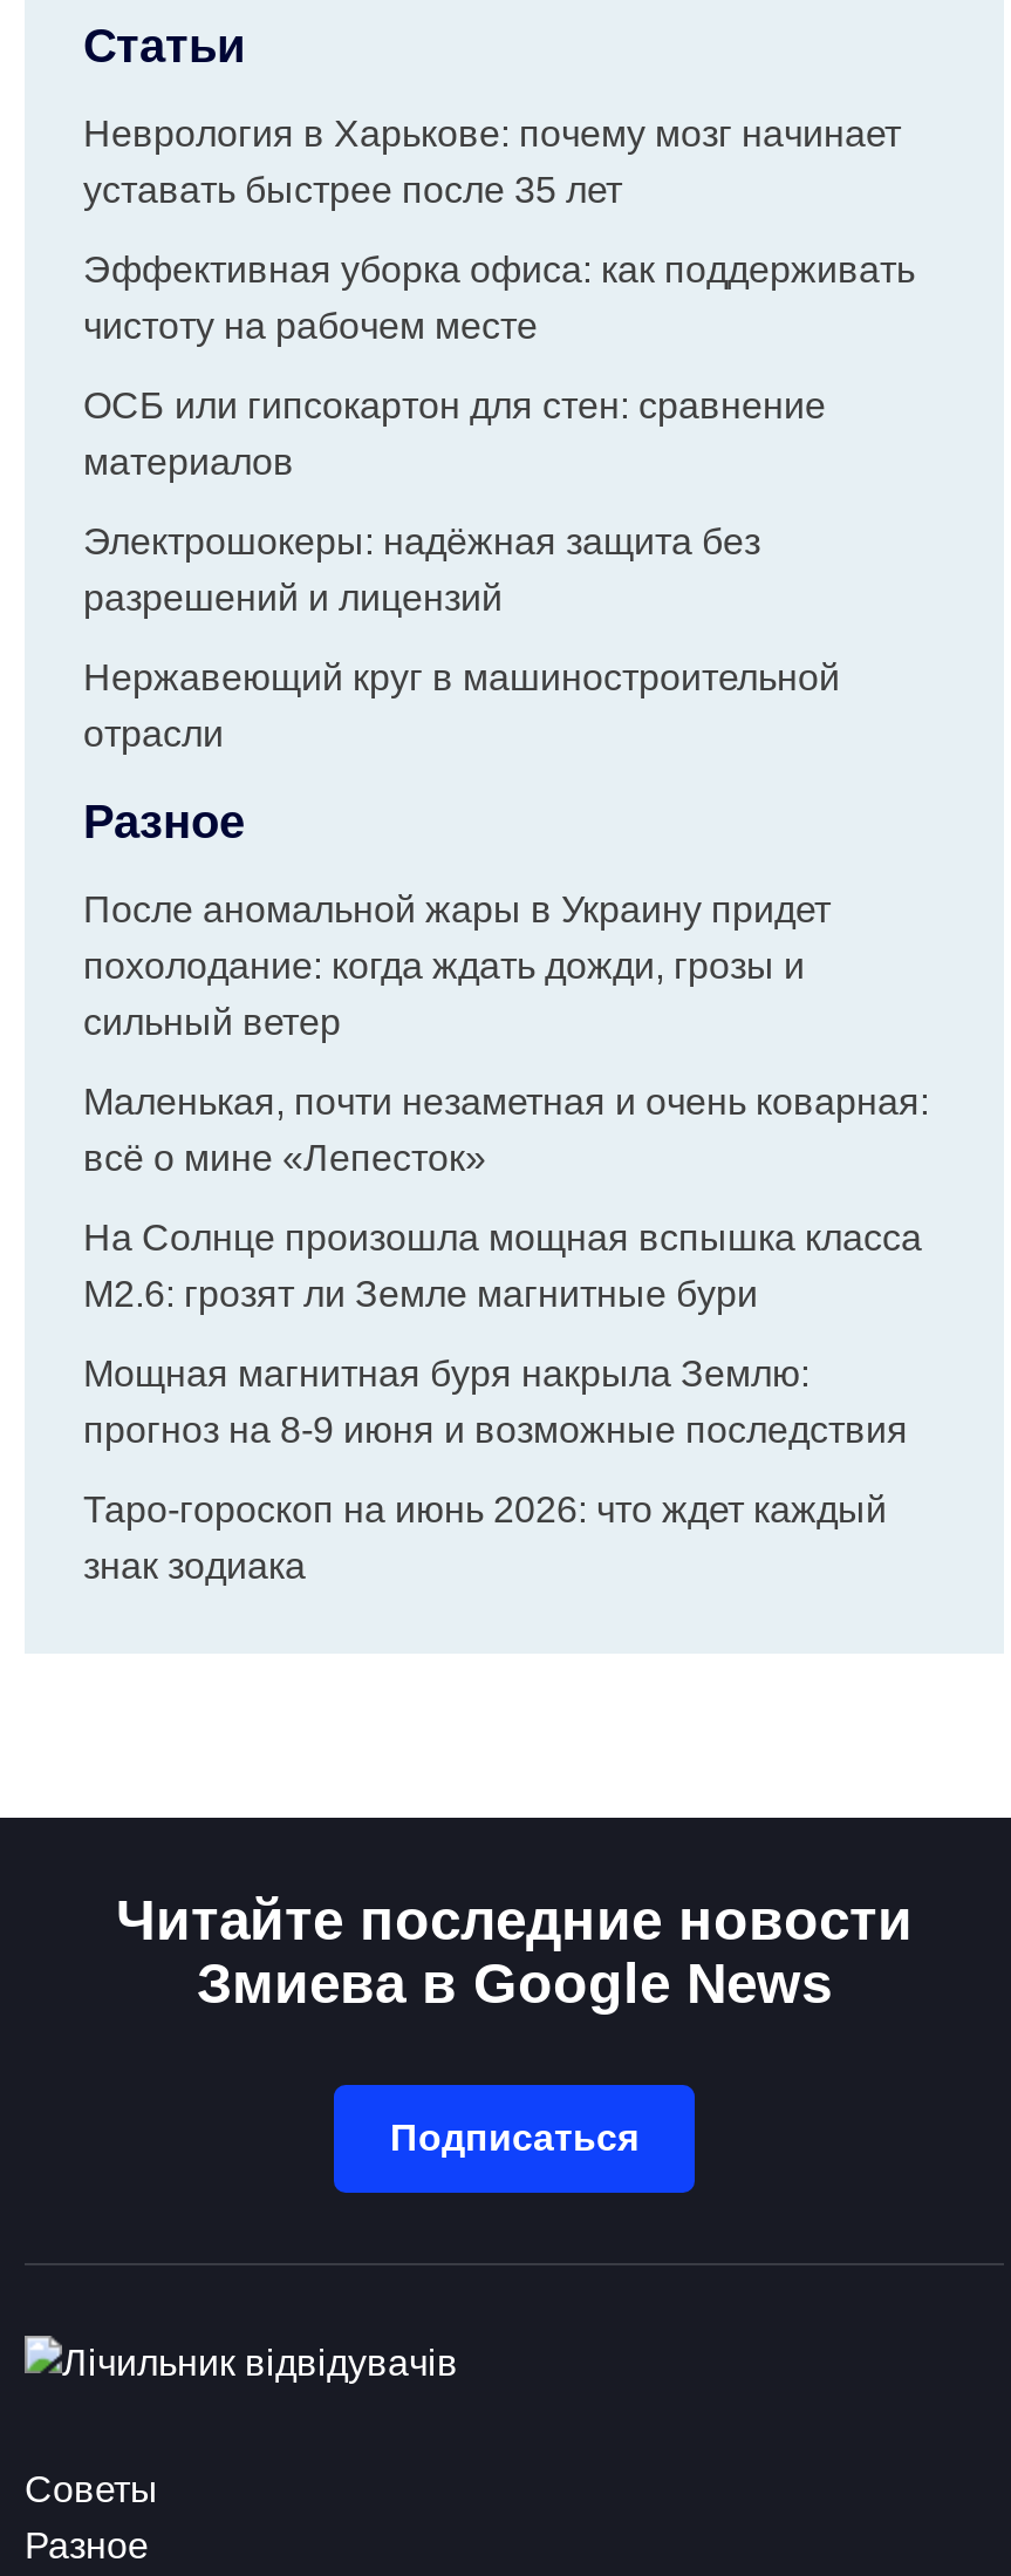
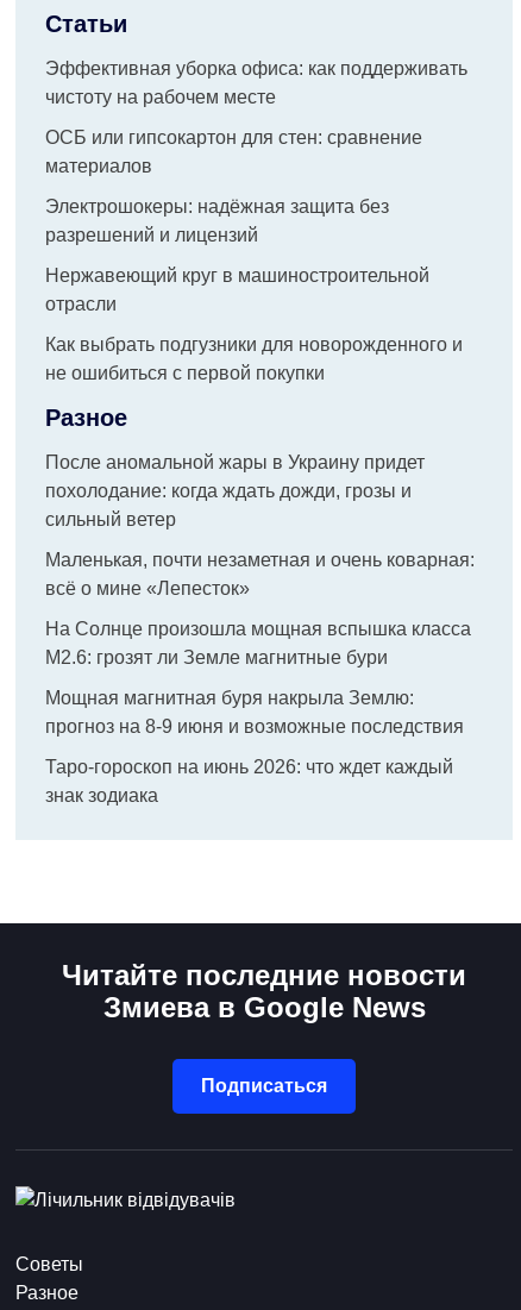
- Неврология в Харькове: почему мозг начинает
- уставать быстрее после 35 лет

moved up: Эффективная уборка офиса: как поддерживать | чистоту на рабочем месте | ОСБ или гипсокартон для стен: сравнение | материалов | Электрошокеры: надёжная защита без | разрешений и лицензий | Нержавеющий круг в машиностроительной | отрасли

+ Как выбрать подгузники для новорожденного и
+ не ошибиться с первой покупки
